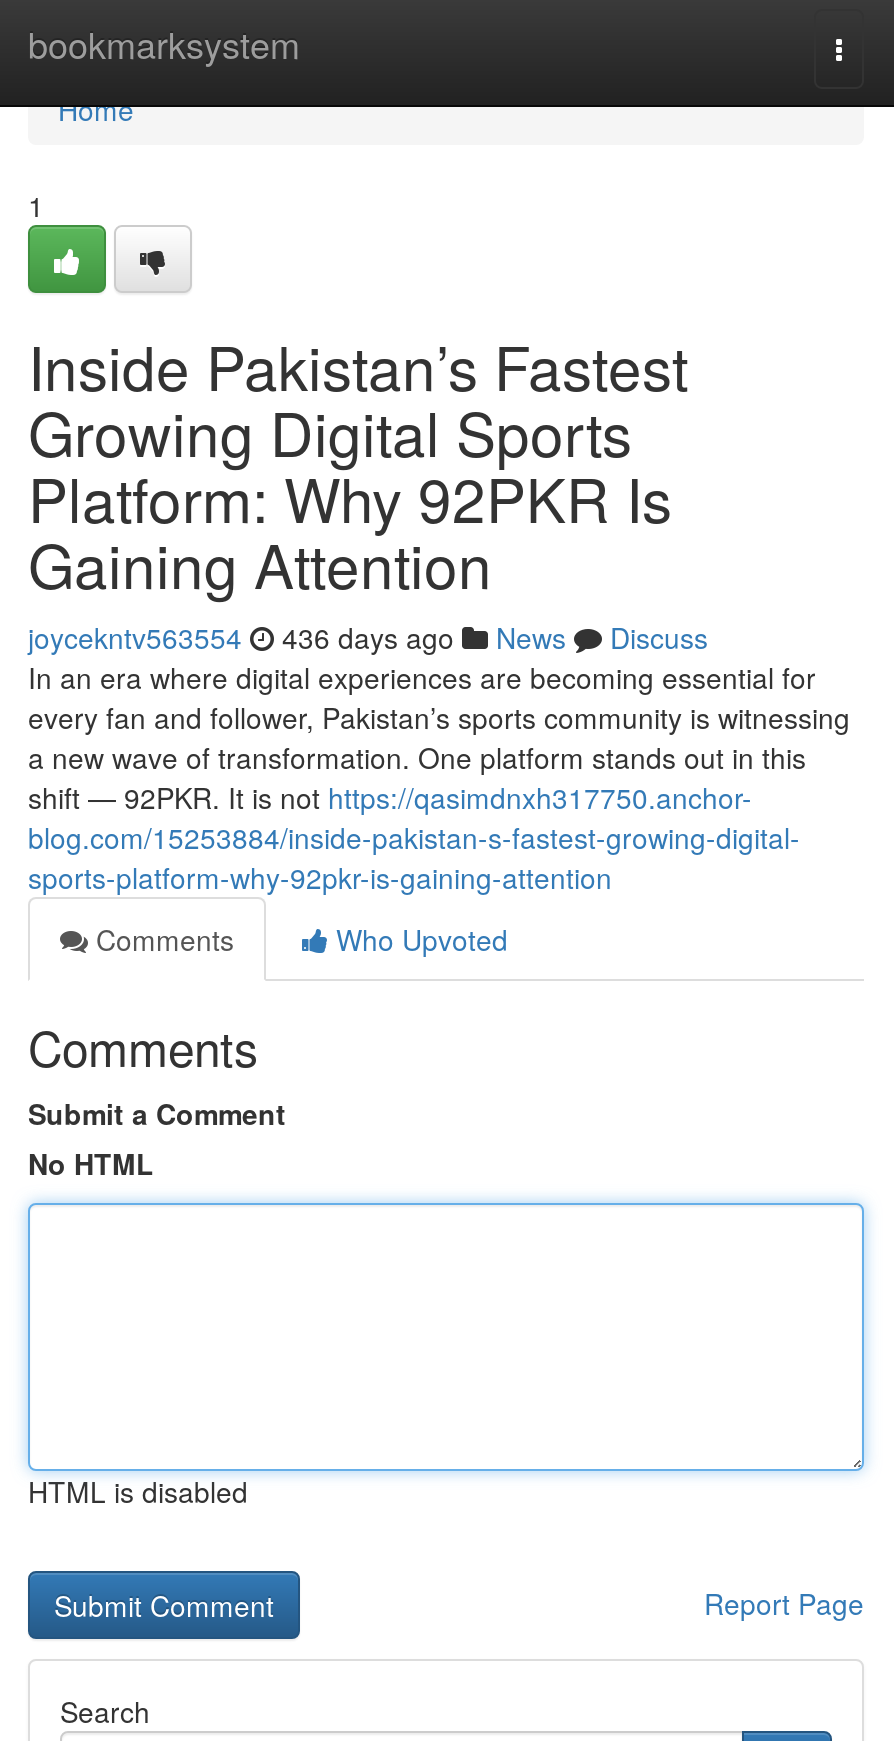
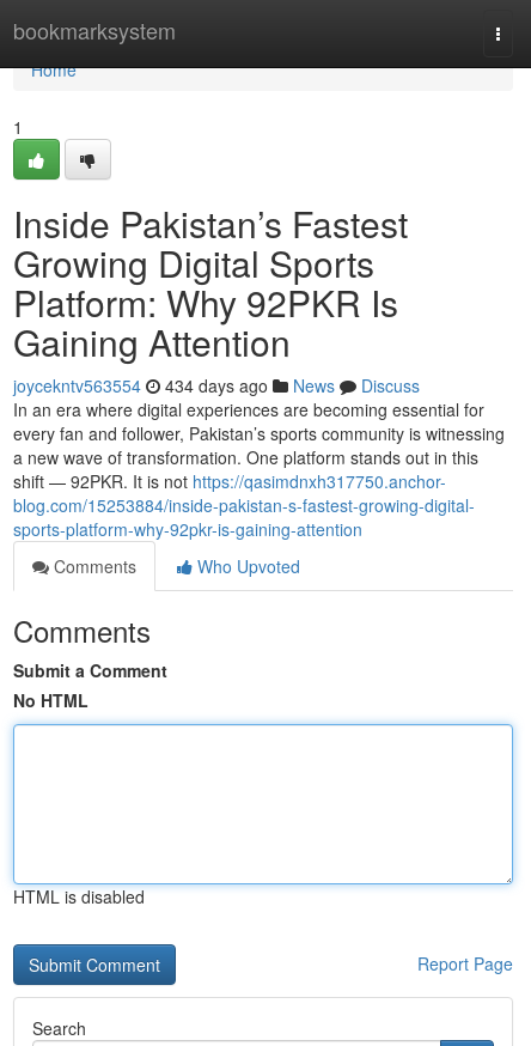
- joycekntv563554 436 days ago News Discuss
+ joycekntv563554 434 days ago News Discuss
